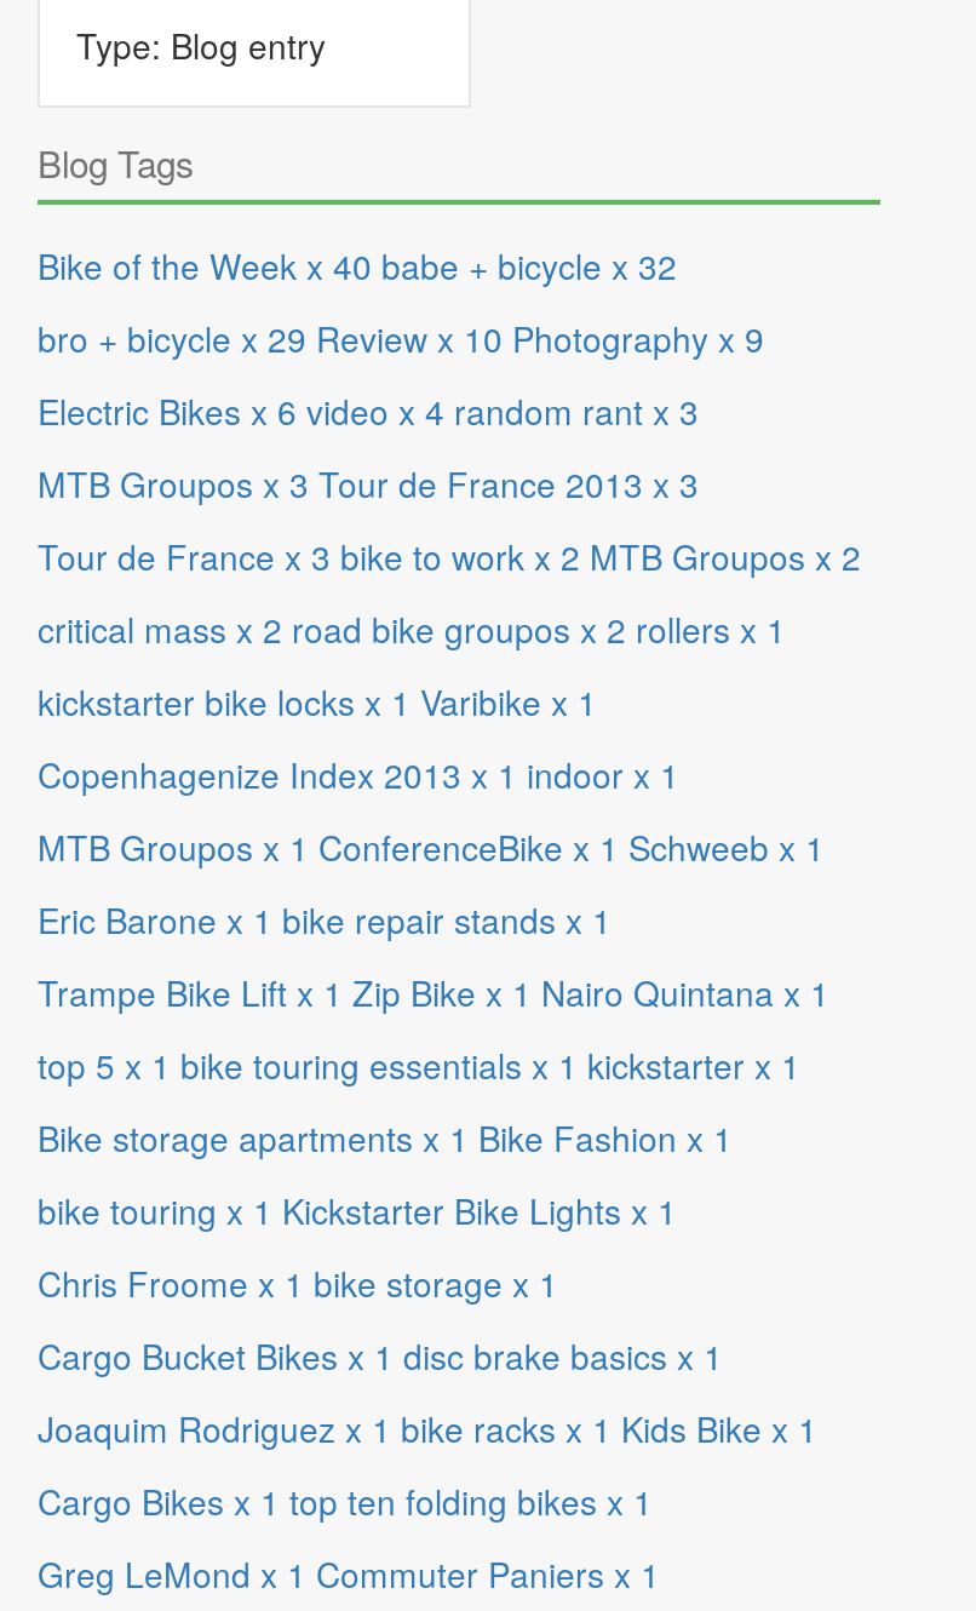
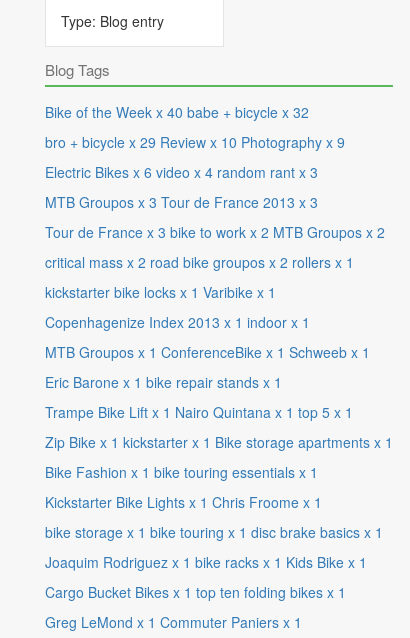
- Trampe Bike Lift x 1 Zip Bike x 1 Nairo Quintana x 1
- top 5 x 1 bike touring essentials x 1 kickstarter x 1
- Bike storage apartments x 1 Bike Fashion x 1
- bike touring x 1 Kickstarter Bike Lights x 1
- Chris Froome x 1 bike storage x 1
- Cargo Bucket Bikes x 1 disc brake basics x 1
+ Trampe Bike Lift x 1 Nairo Quintana x 1 top 5 x 1
+ Zip Bike x 1 kickstarter x 1 Bike storage apartments x 1
+ Bike Fashion x 1 bike touring essentials x 1
+ Kickstarter Bike Lights x 1 Chris Froome x 1
+ bike storage x 1 bike touring x 1 disc brake basics x 1

- Cargo Bikes x 1 top ten folding bikes x 1
+ Cargo Bucket Bikes x 1 top ten folding bikes x 1
